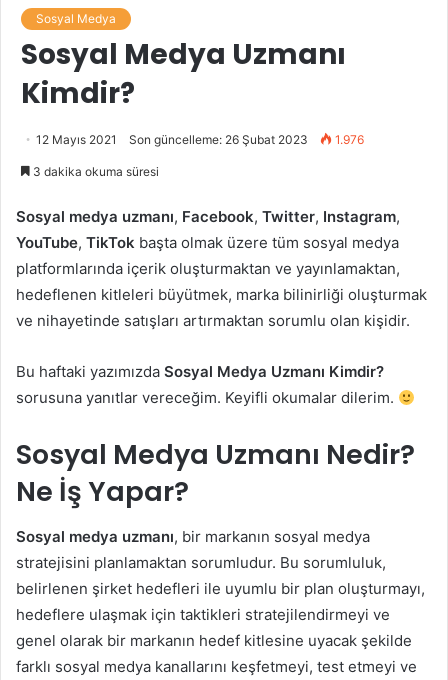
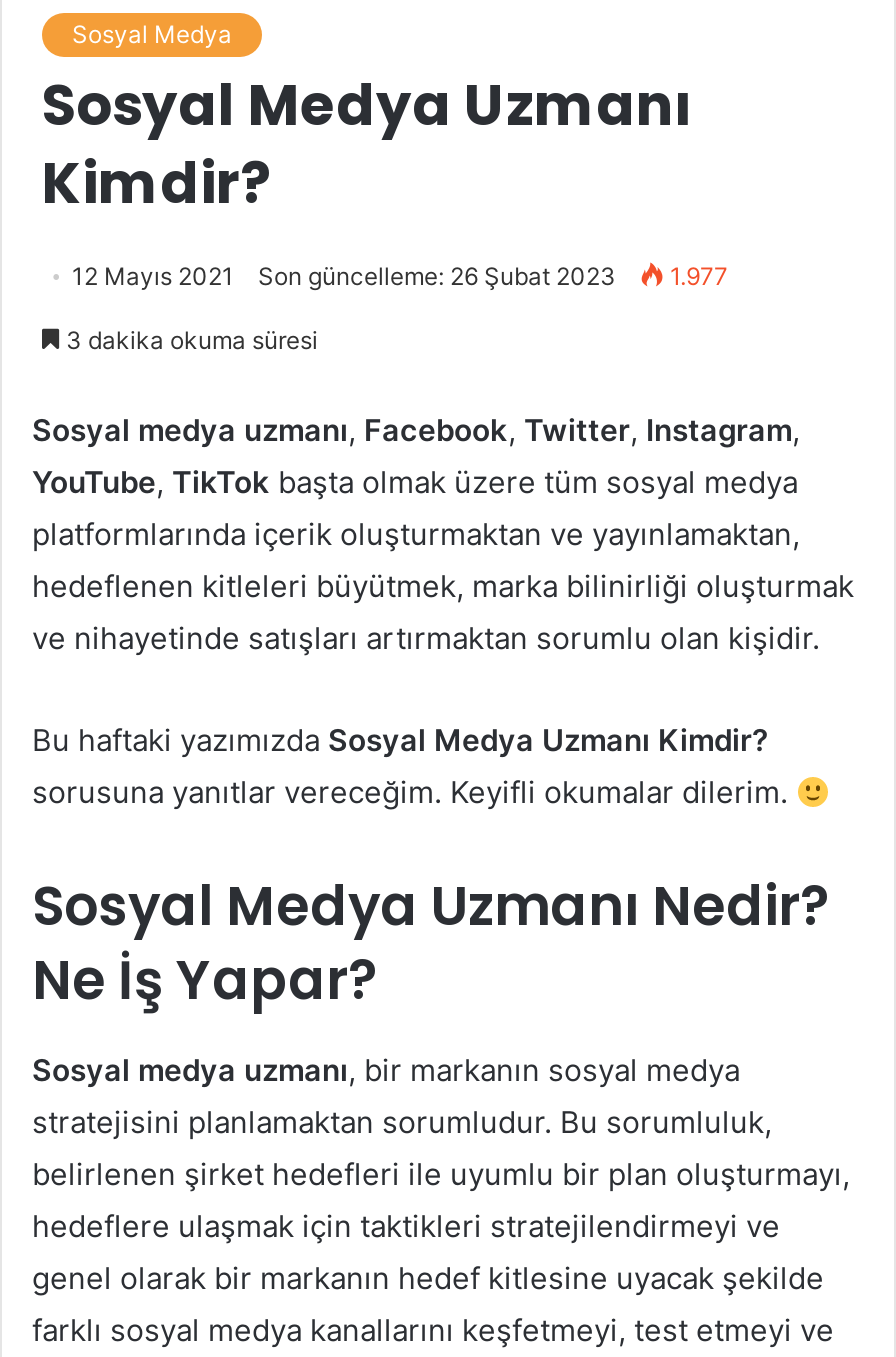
- 12 Mayıs 2021 Son güncelleme: 26 Şubat 2023 1.976
+ 12 Mayıs 2021 Son güncelleme: 26 Şubat 2023 1.977
